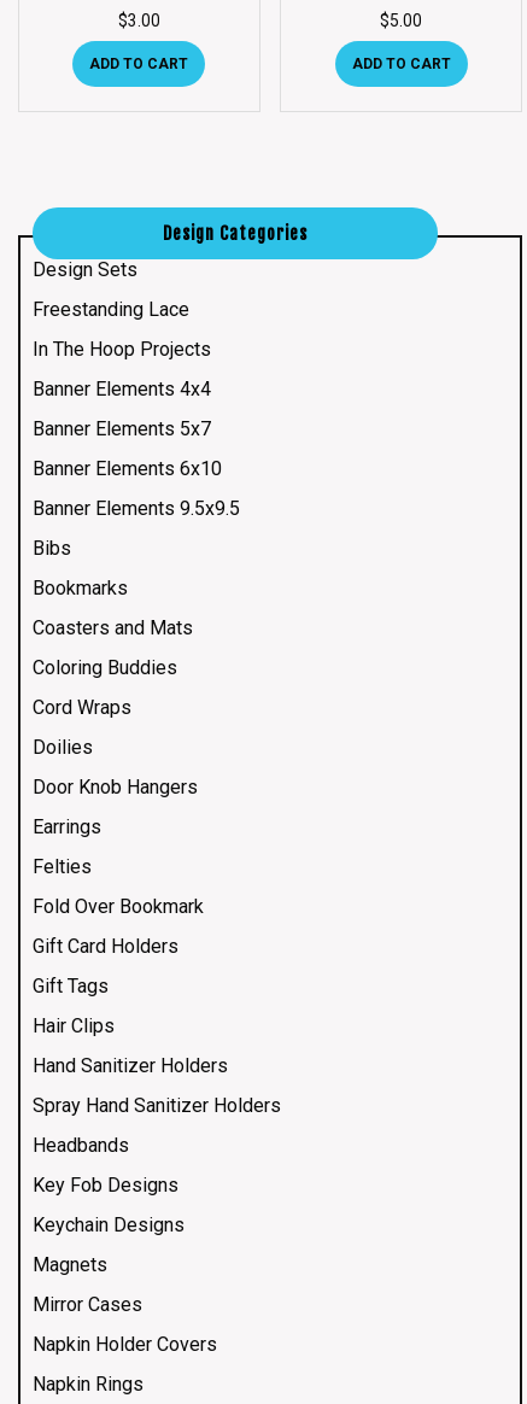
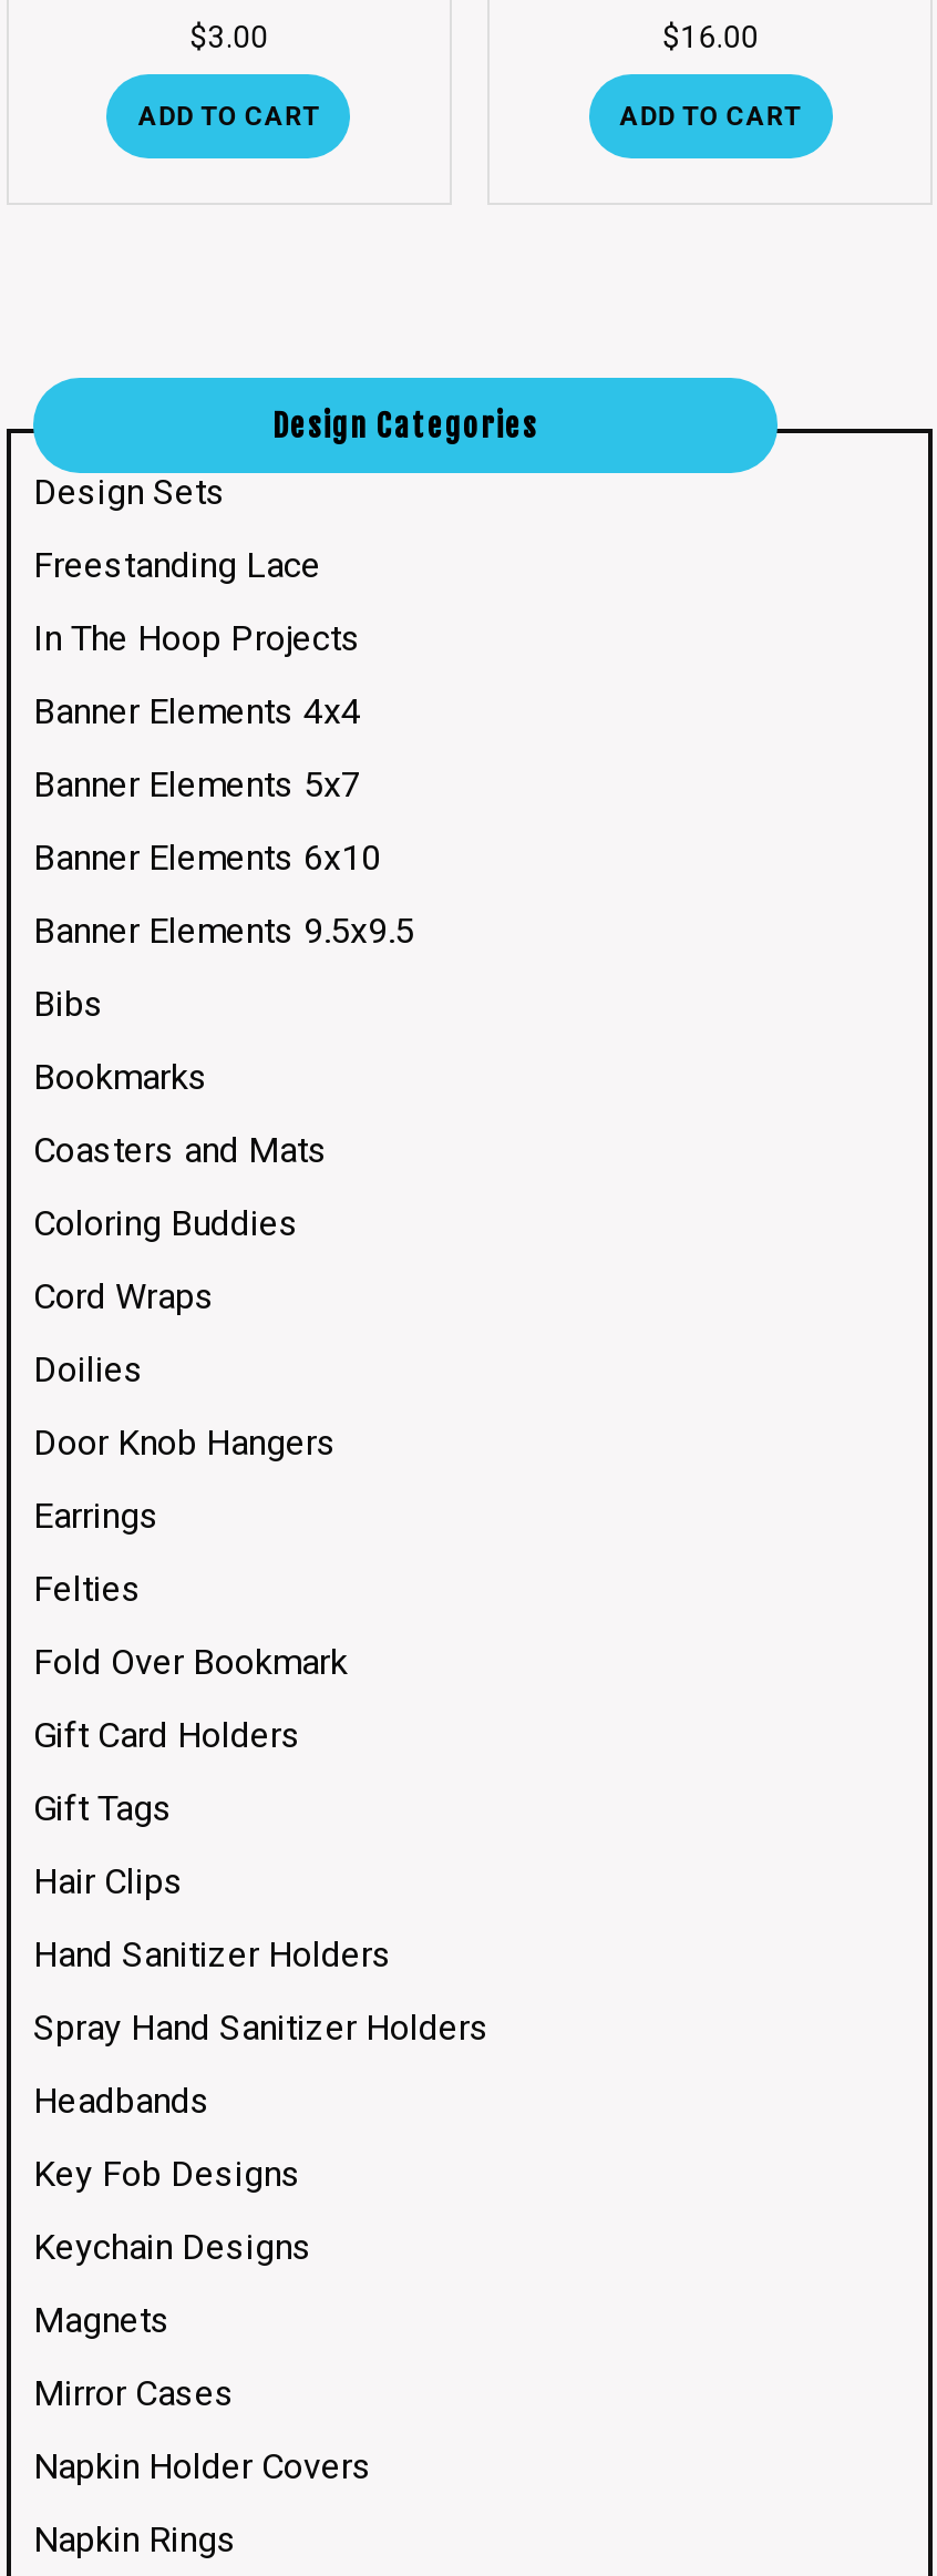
- $5.00
+ $16.00
